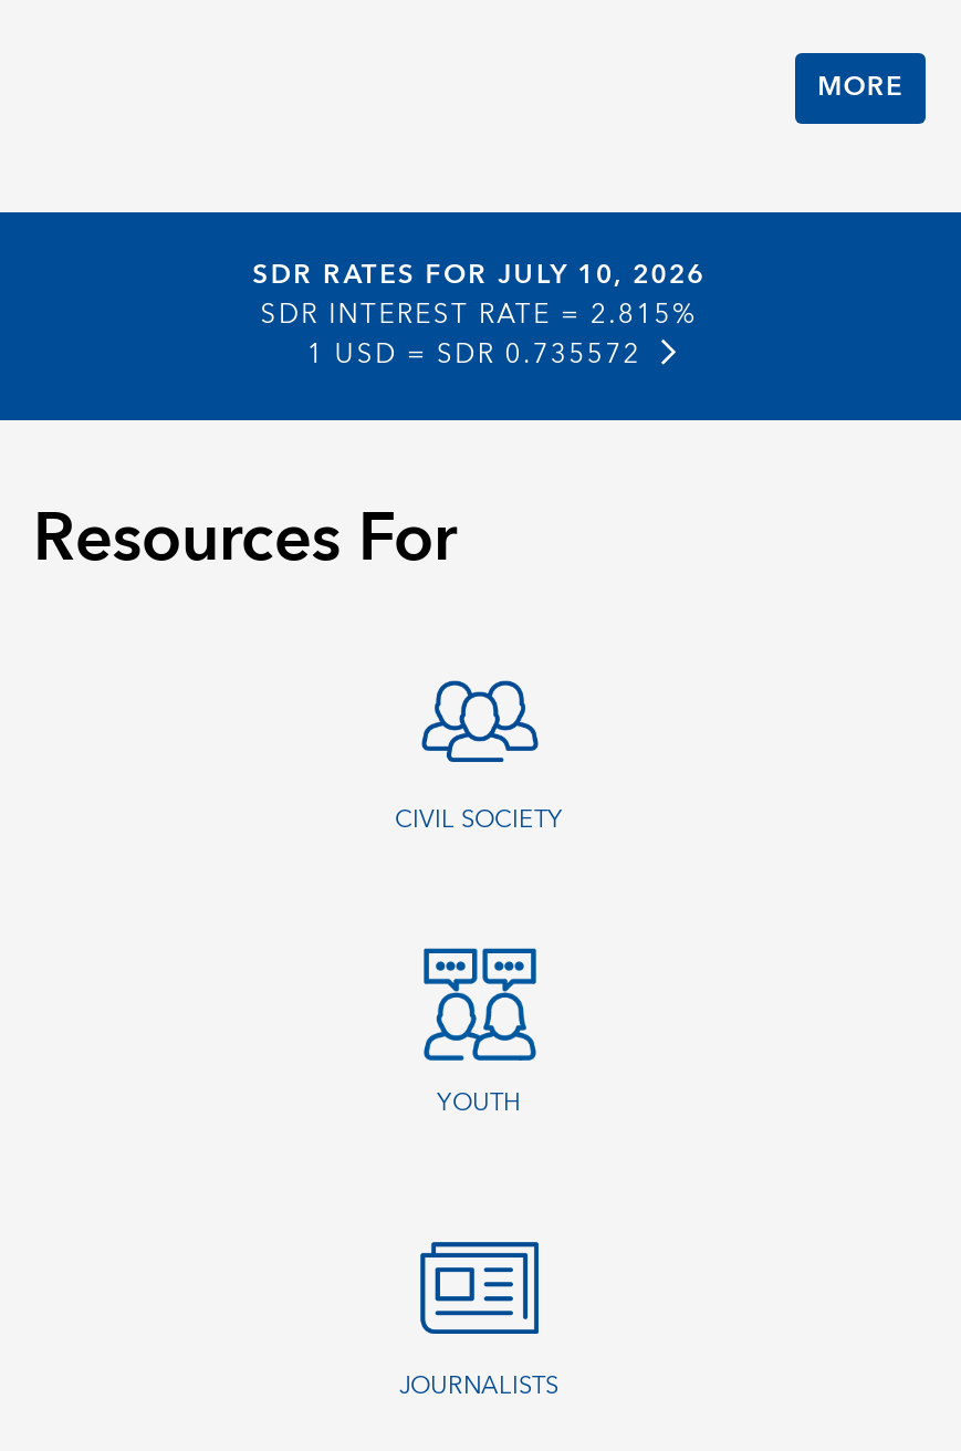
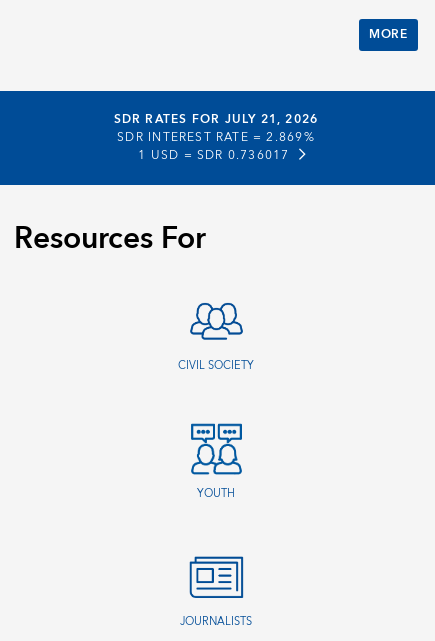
- SDR RATES FOR JULY 10, 2026
+ SDR RATES FOR JULY 21, 2026

- SDR INTEREST RATE = 2.815%
+ SDR INTEREST RATE = 2.869%

- 1 USD = SDR 0.735572
+ 1 USD = SDR 0.736017
